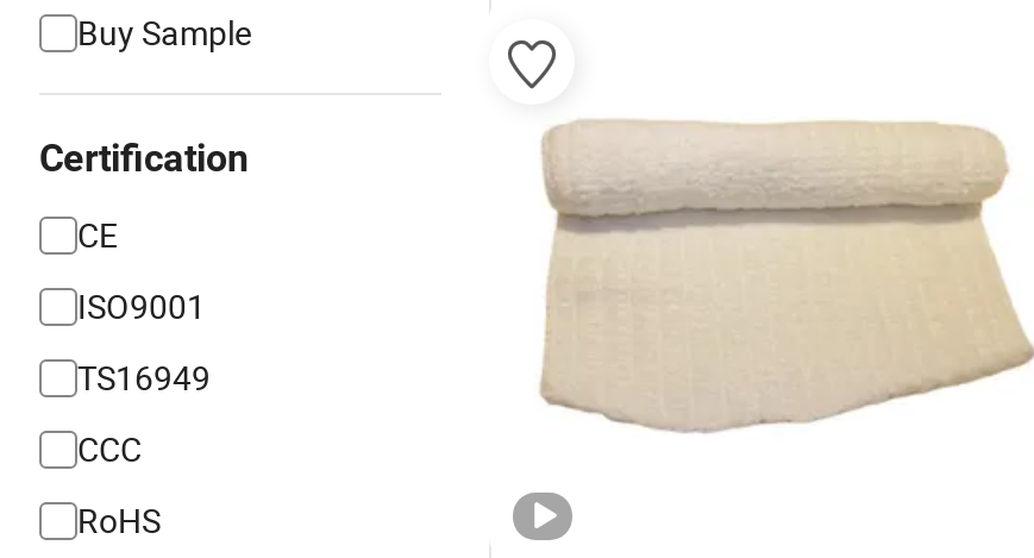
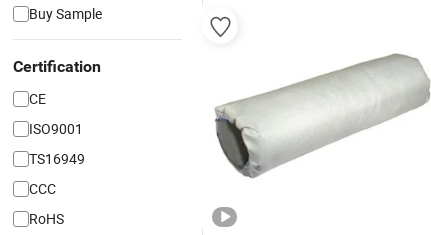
- [image]
+ [image]
